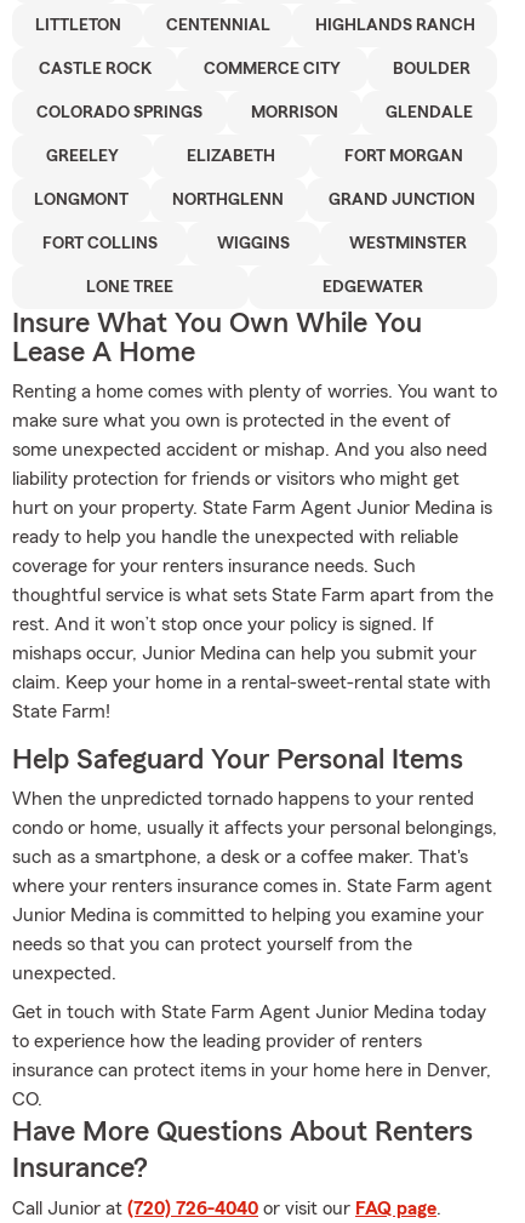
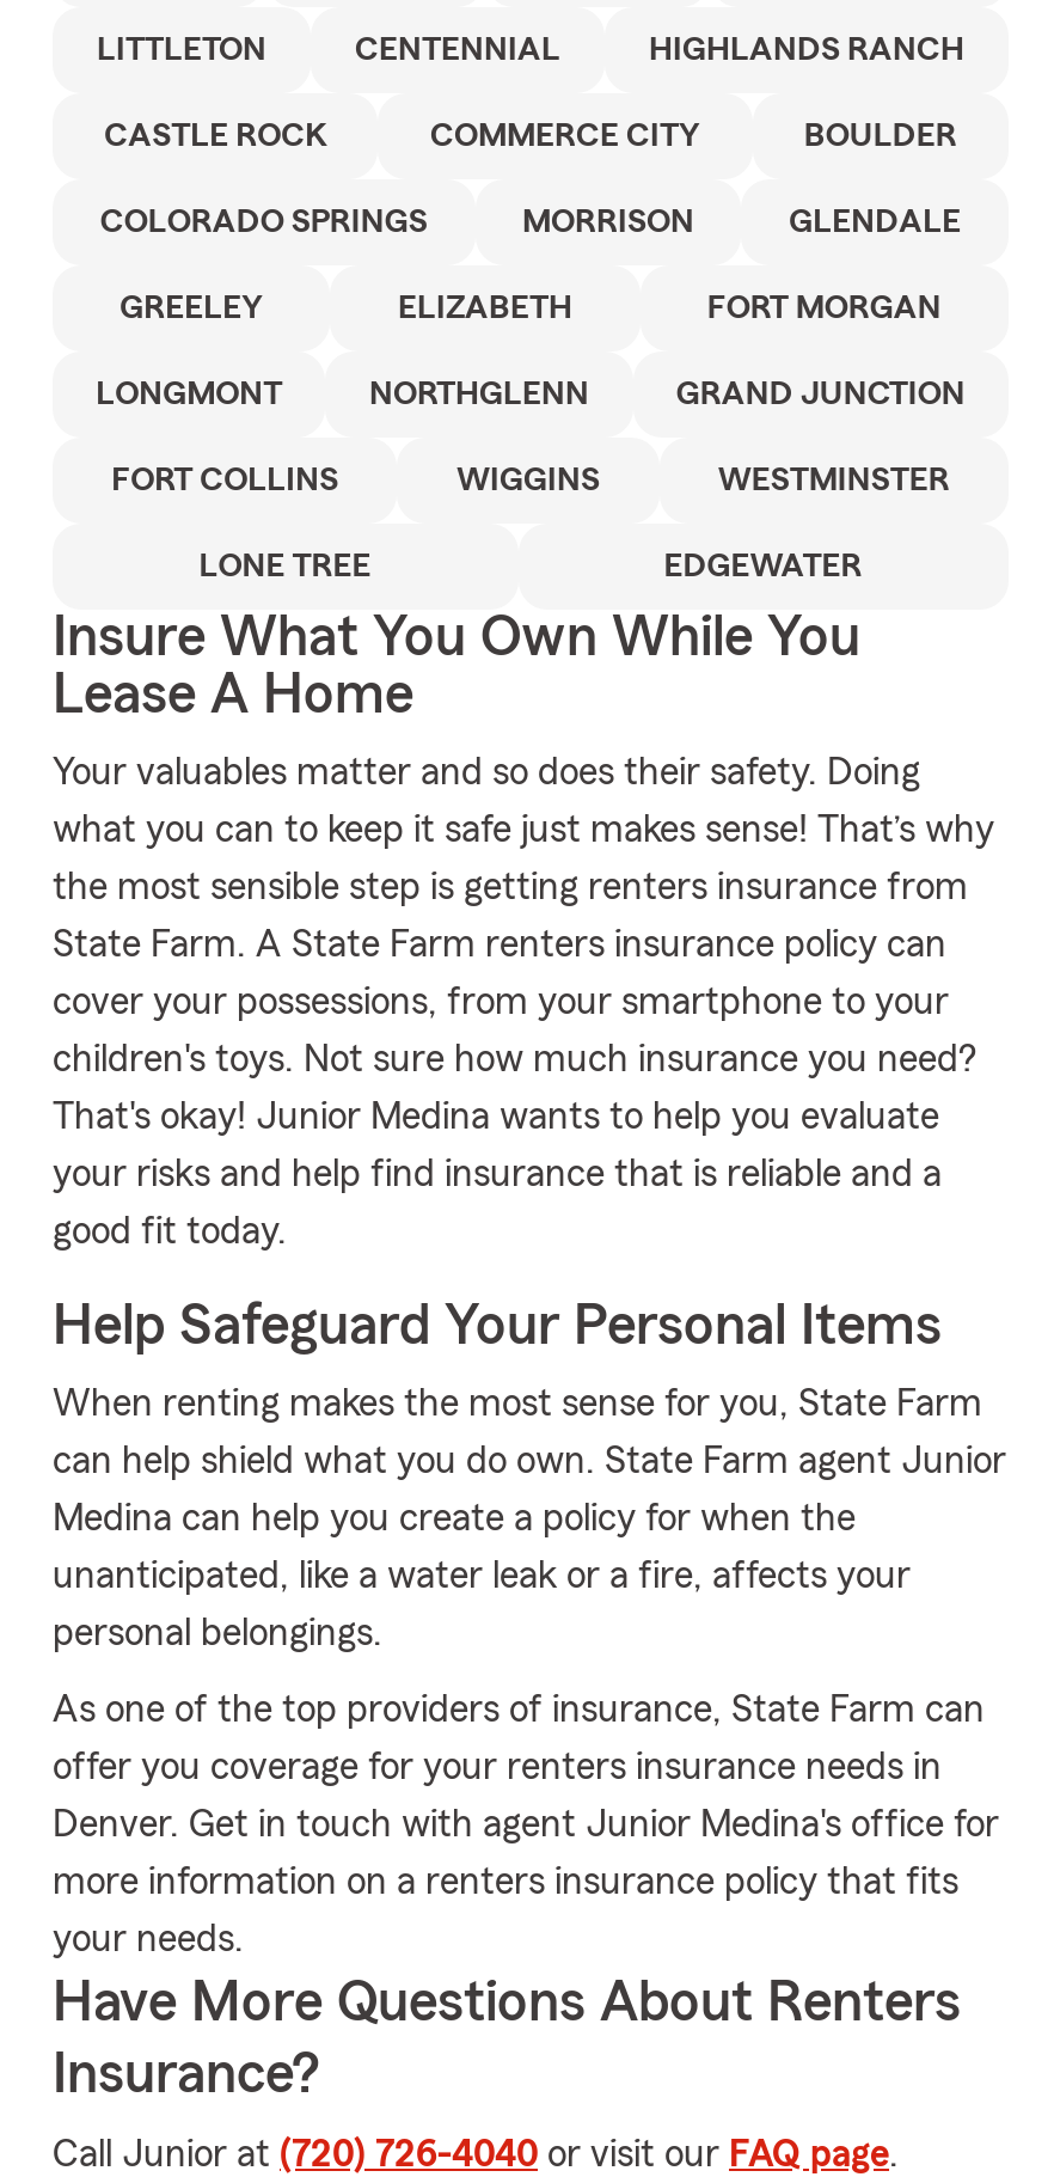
- Renting a home comes with plenty of worries. You want to
- make sure what you own is protected in the event of
- some unexpected accident or mishap. And you also need
- liability protection for friends or visitors who might get
- hurt on your property. State Farm Agent Junior Medina is
- ready to help you handle the unexpected with reliable
- coverage for your renters insurance needs. Such
- thoughtful service is what sets State Farm apart from the
- rest. And it won’t stop once your policy is signed. If
- mishaps occur, Junior Medina can help you submit your
- claim. Keep your home in a rental-sweet-rental state with
- State Farm!
+ Your valuables matter and so does their safety. Doing
+ what you can to keep it safe just makes sense! That’s why
+ the most sensible step is getting renters insurance from
+ State Farm. A State Farm renters insurance policy can
+ cover your possessions, from your smartphone to your
+ children's toys. Not sure how much insurance you need?
+ That's okay! Junior Medina wants to help you evaluate
+ your risks and help find insurance that is reliable and a
+ good fit today.

- When the unpredicted tornado happens to your rented
- condo or home, usually it affects your personal belongings,
- such as a smartphone, a desk or a coffee maker. That's
- where your renters insurance comes in. State Farm agent
- Junior Medina is committed to helping you examine your
- needs so that you can protect yourself from the
- unexpected.
- Get in touch with State Farm Agent Junior Medina today
- to experience how the leading provider of renters
- insurance can protect items in your home here in Denver,
- CO.
+ When renting makes the most sense for you, State Farm
+ can help shield what you do own. State Farm agent Junior
+ Medina can help you create a policy for when the
+ unanticipated, like a water leak or a fire, affects your
+ personal belongings.
+ As one of the top providers of insurance, State Farm can
+ offer you coverage for your renters insurance needs in
+ Denver. Get in touch with agent Junior Medina's office for
+ more information on a renters insurance policy that fits
+ your needs.
